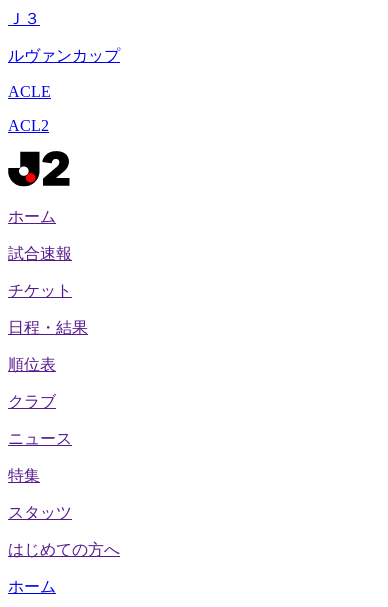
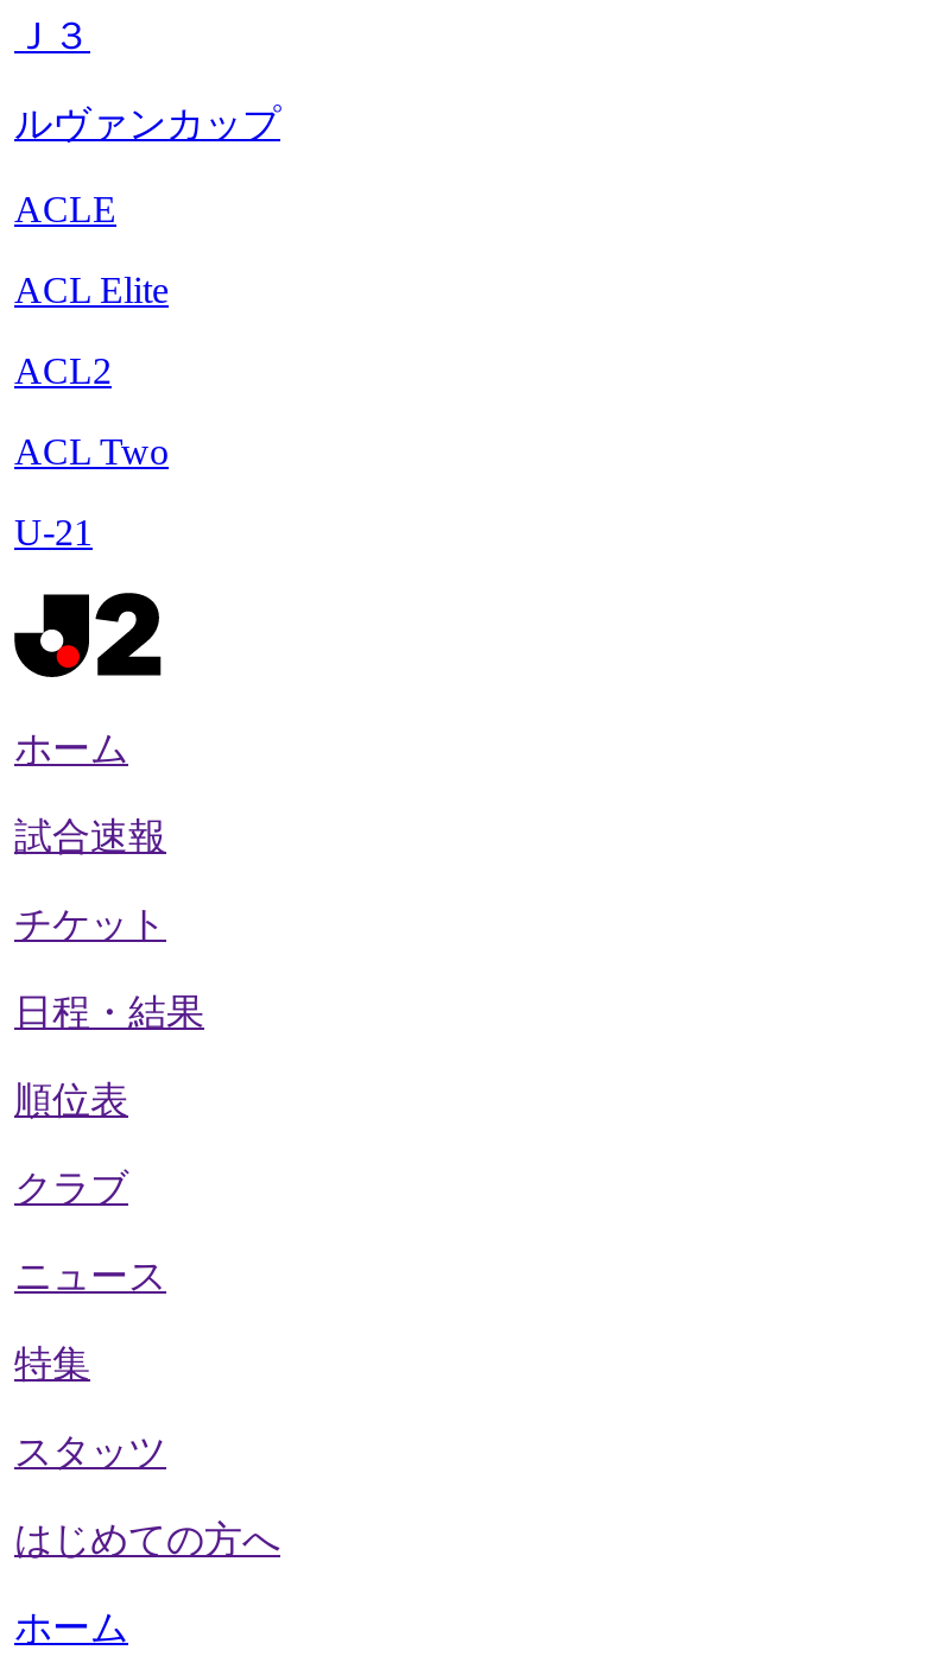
+ ACL Elite

+ ACL Two
+ U-21
